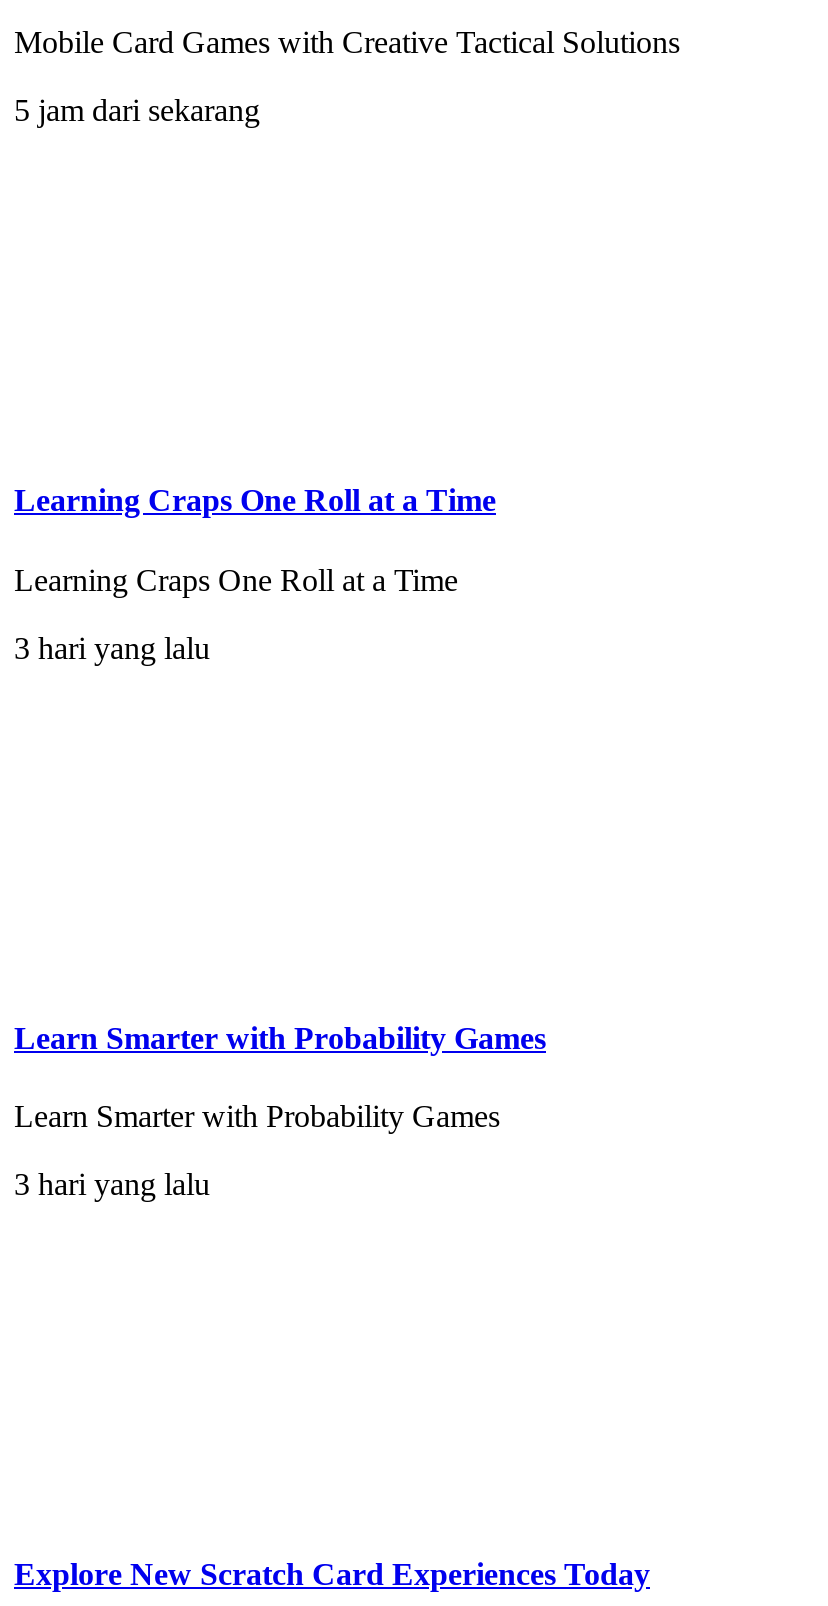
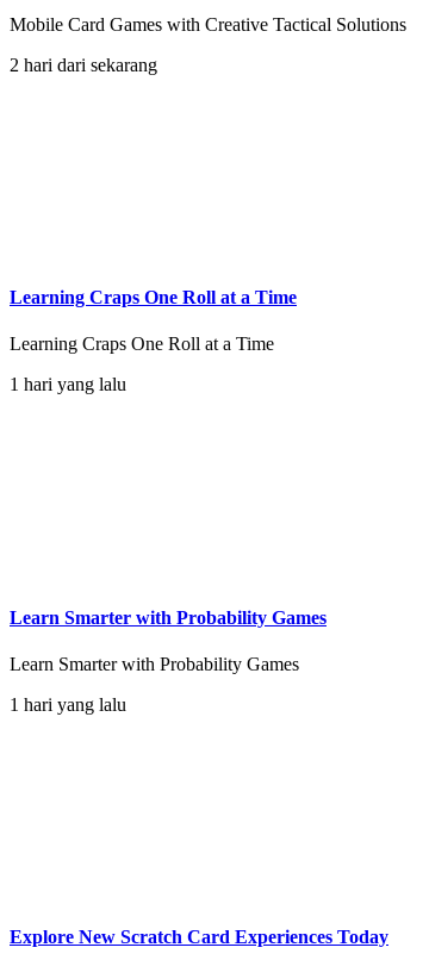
- 5 jam dari sekarang
+ 2 hari dari sekarang

- 3 hari yang lalu
+ 1 hari yang lalu

- 3 hari yang lalu
+ 1 hari yang lalu
